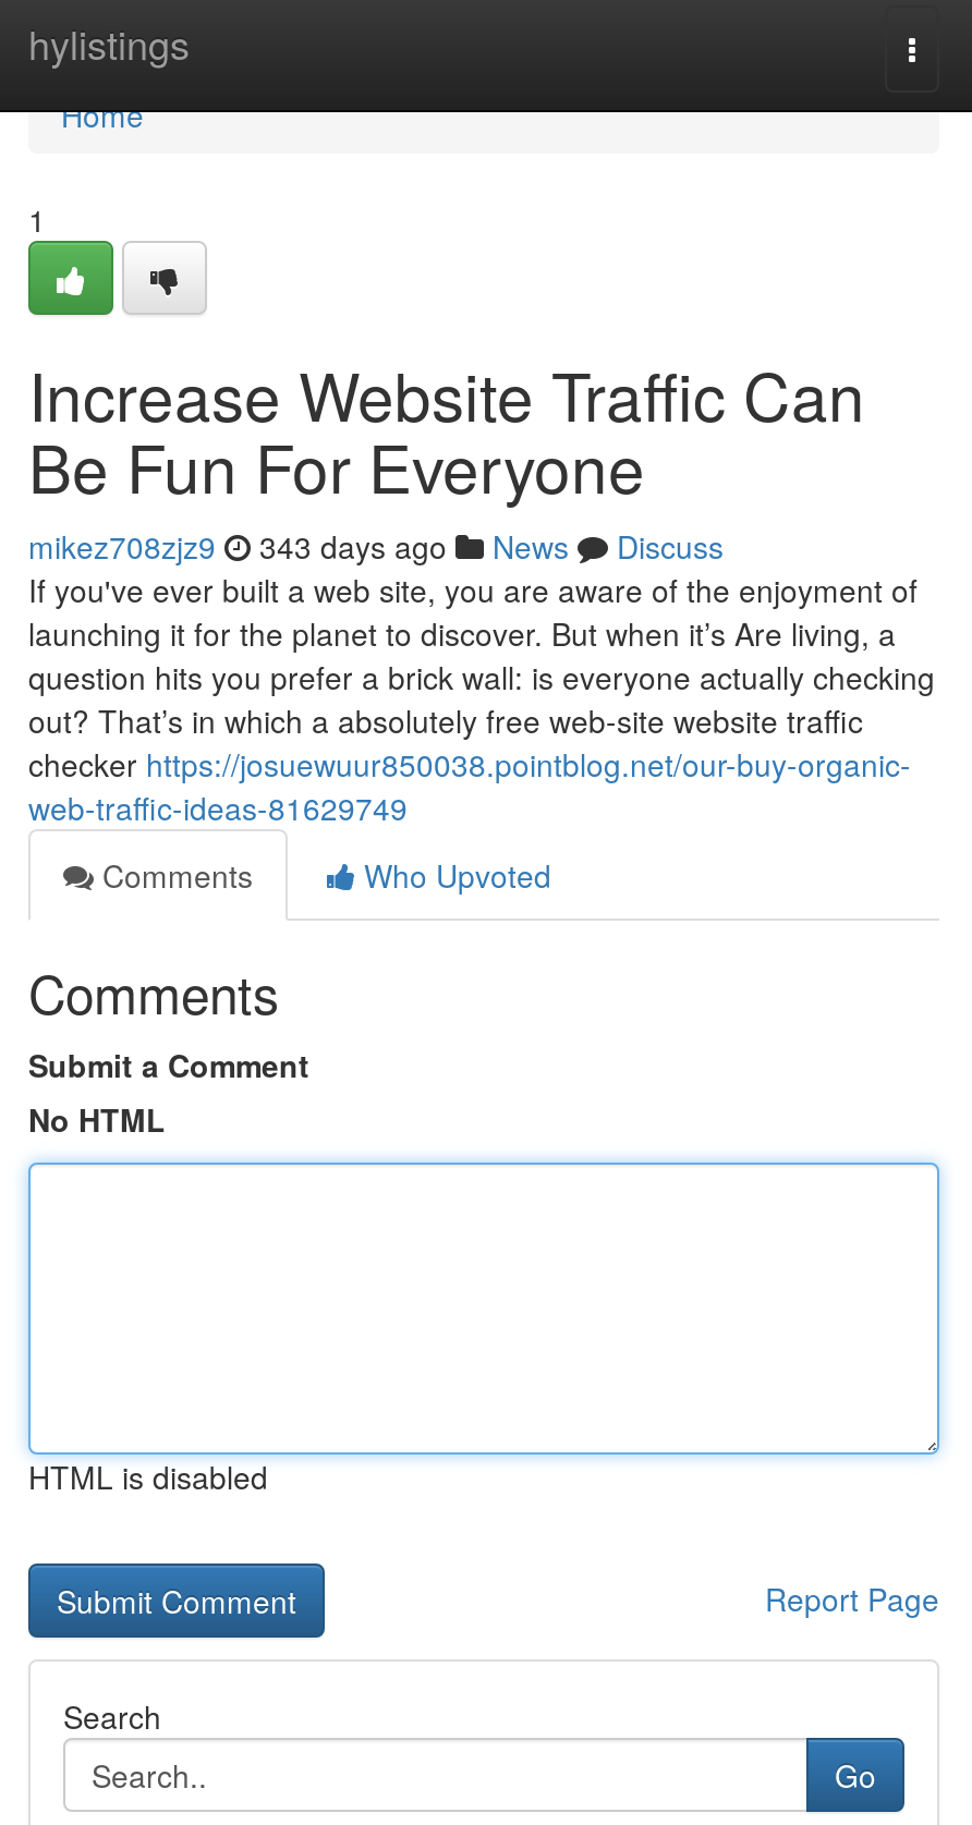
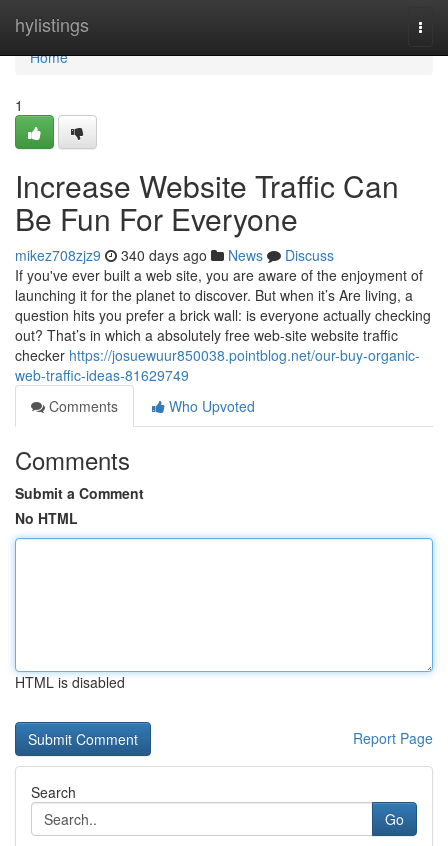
- mikez708zjz9 343 days ago News Discuss
+ mikez708zjz9 340 days ago News Discuss
